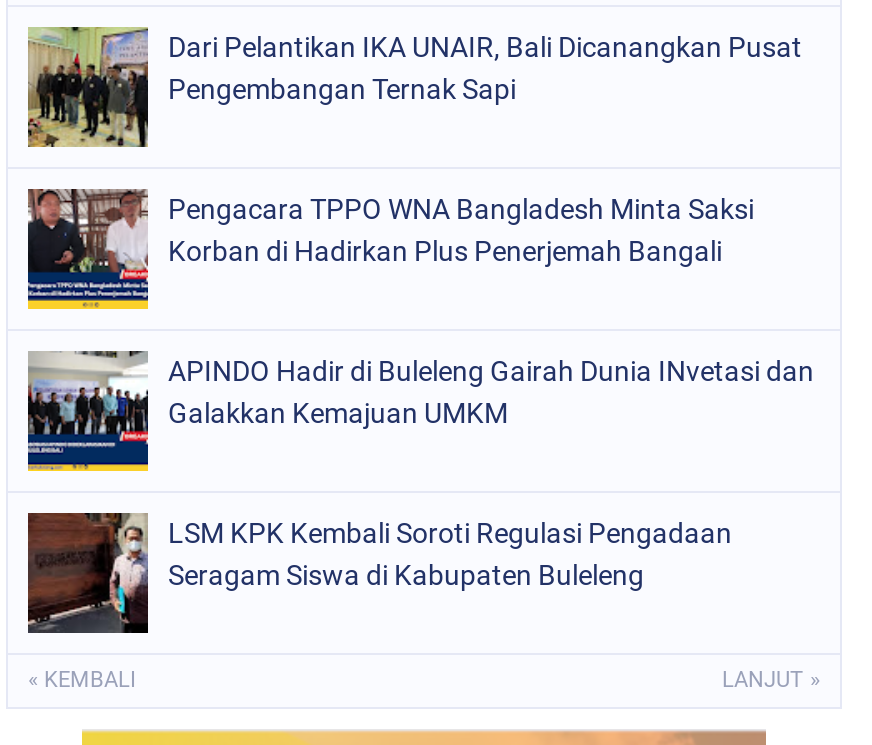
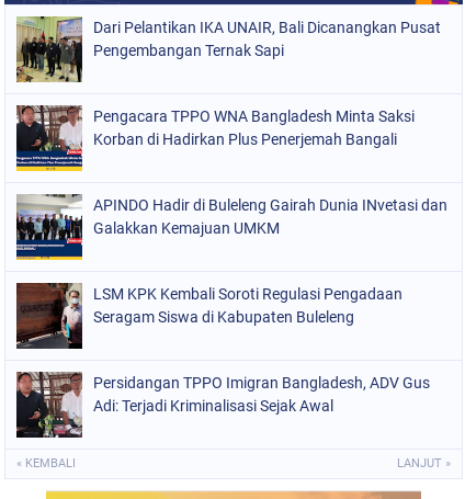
+ [image]
+ Persidangan TPPO Imigran Bangladesh, ADV Gus
+ Adi: Terjadi Kriminalisasi Sejak Awal
